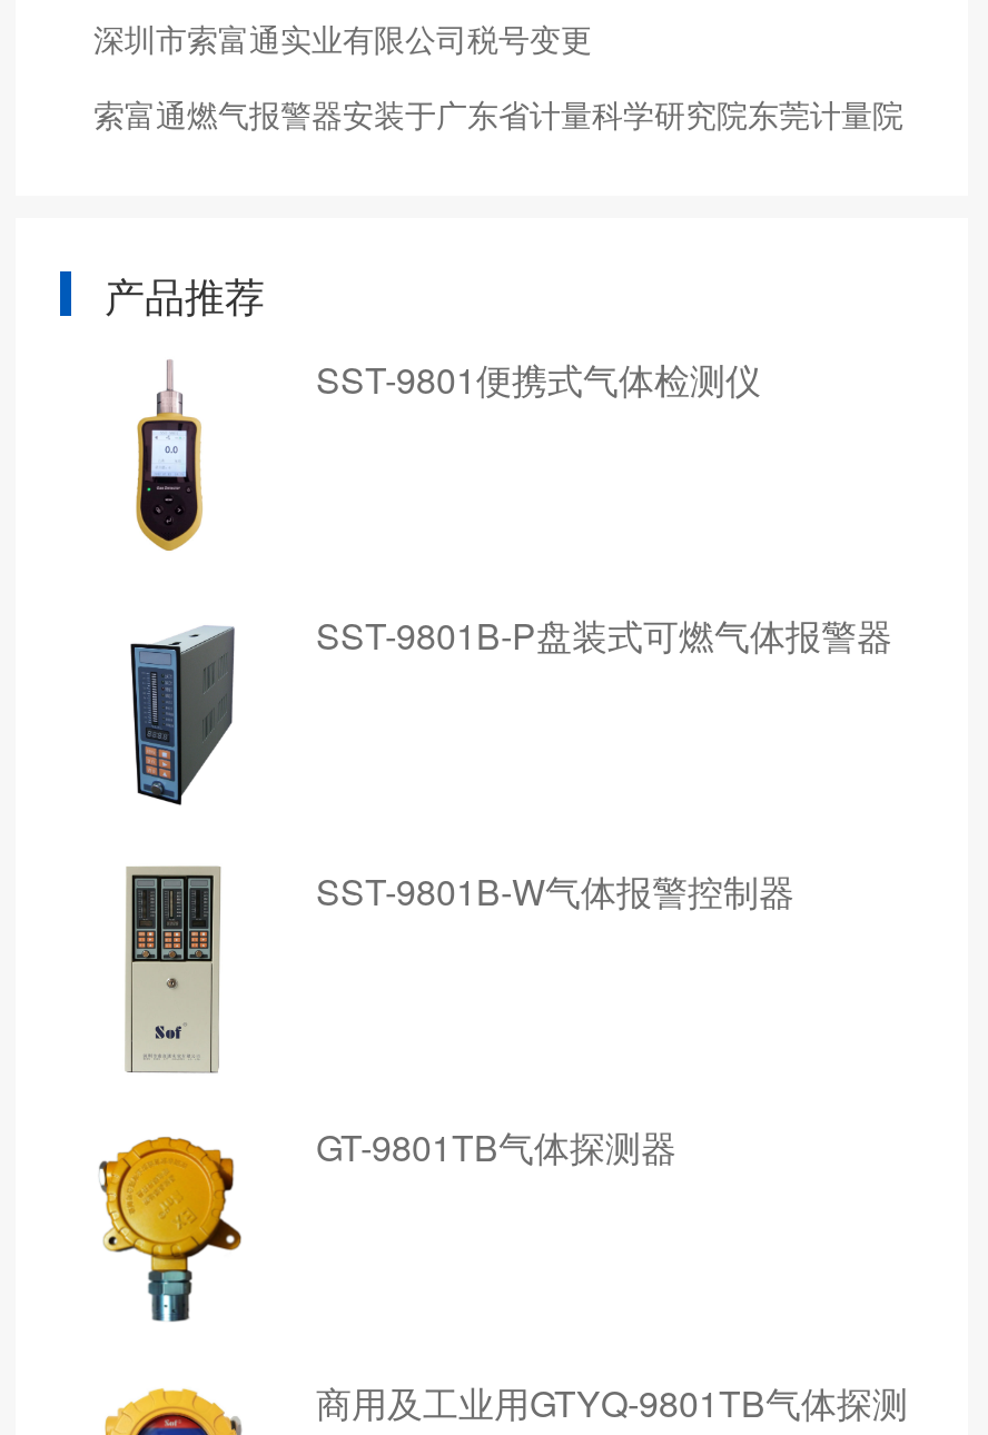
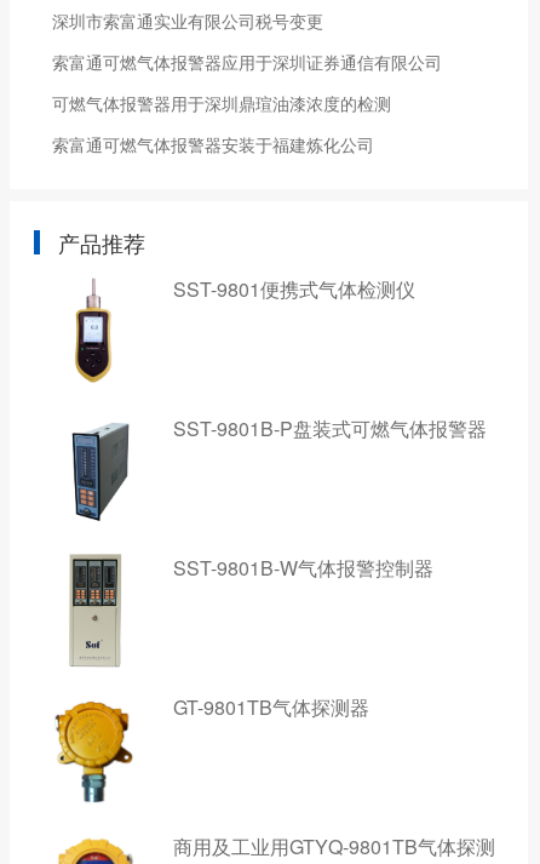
- 索富通燃气报警器安装于广东省计量科学研究院东莞计量院
+ 索富通可燃气体报警器应用于深圳证券通信有限公司
+ 可燃气体报警器用于深圳鼎瑄油漆浓度的检测
+ 索富通可燃气体报警器安装于福建炼化公司
